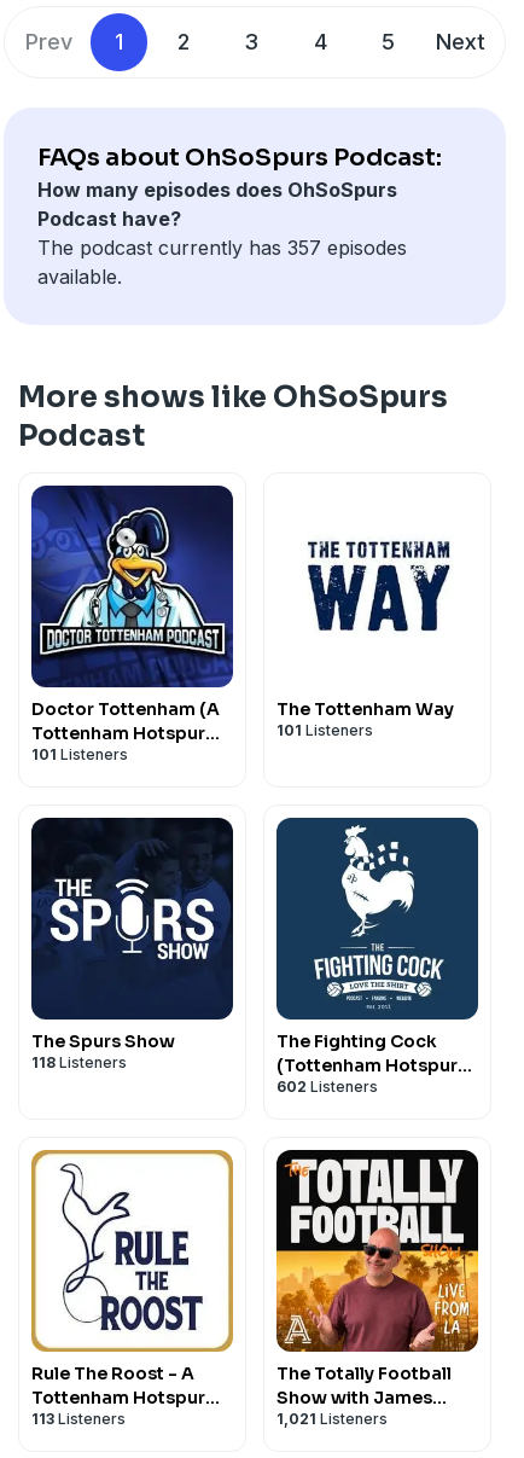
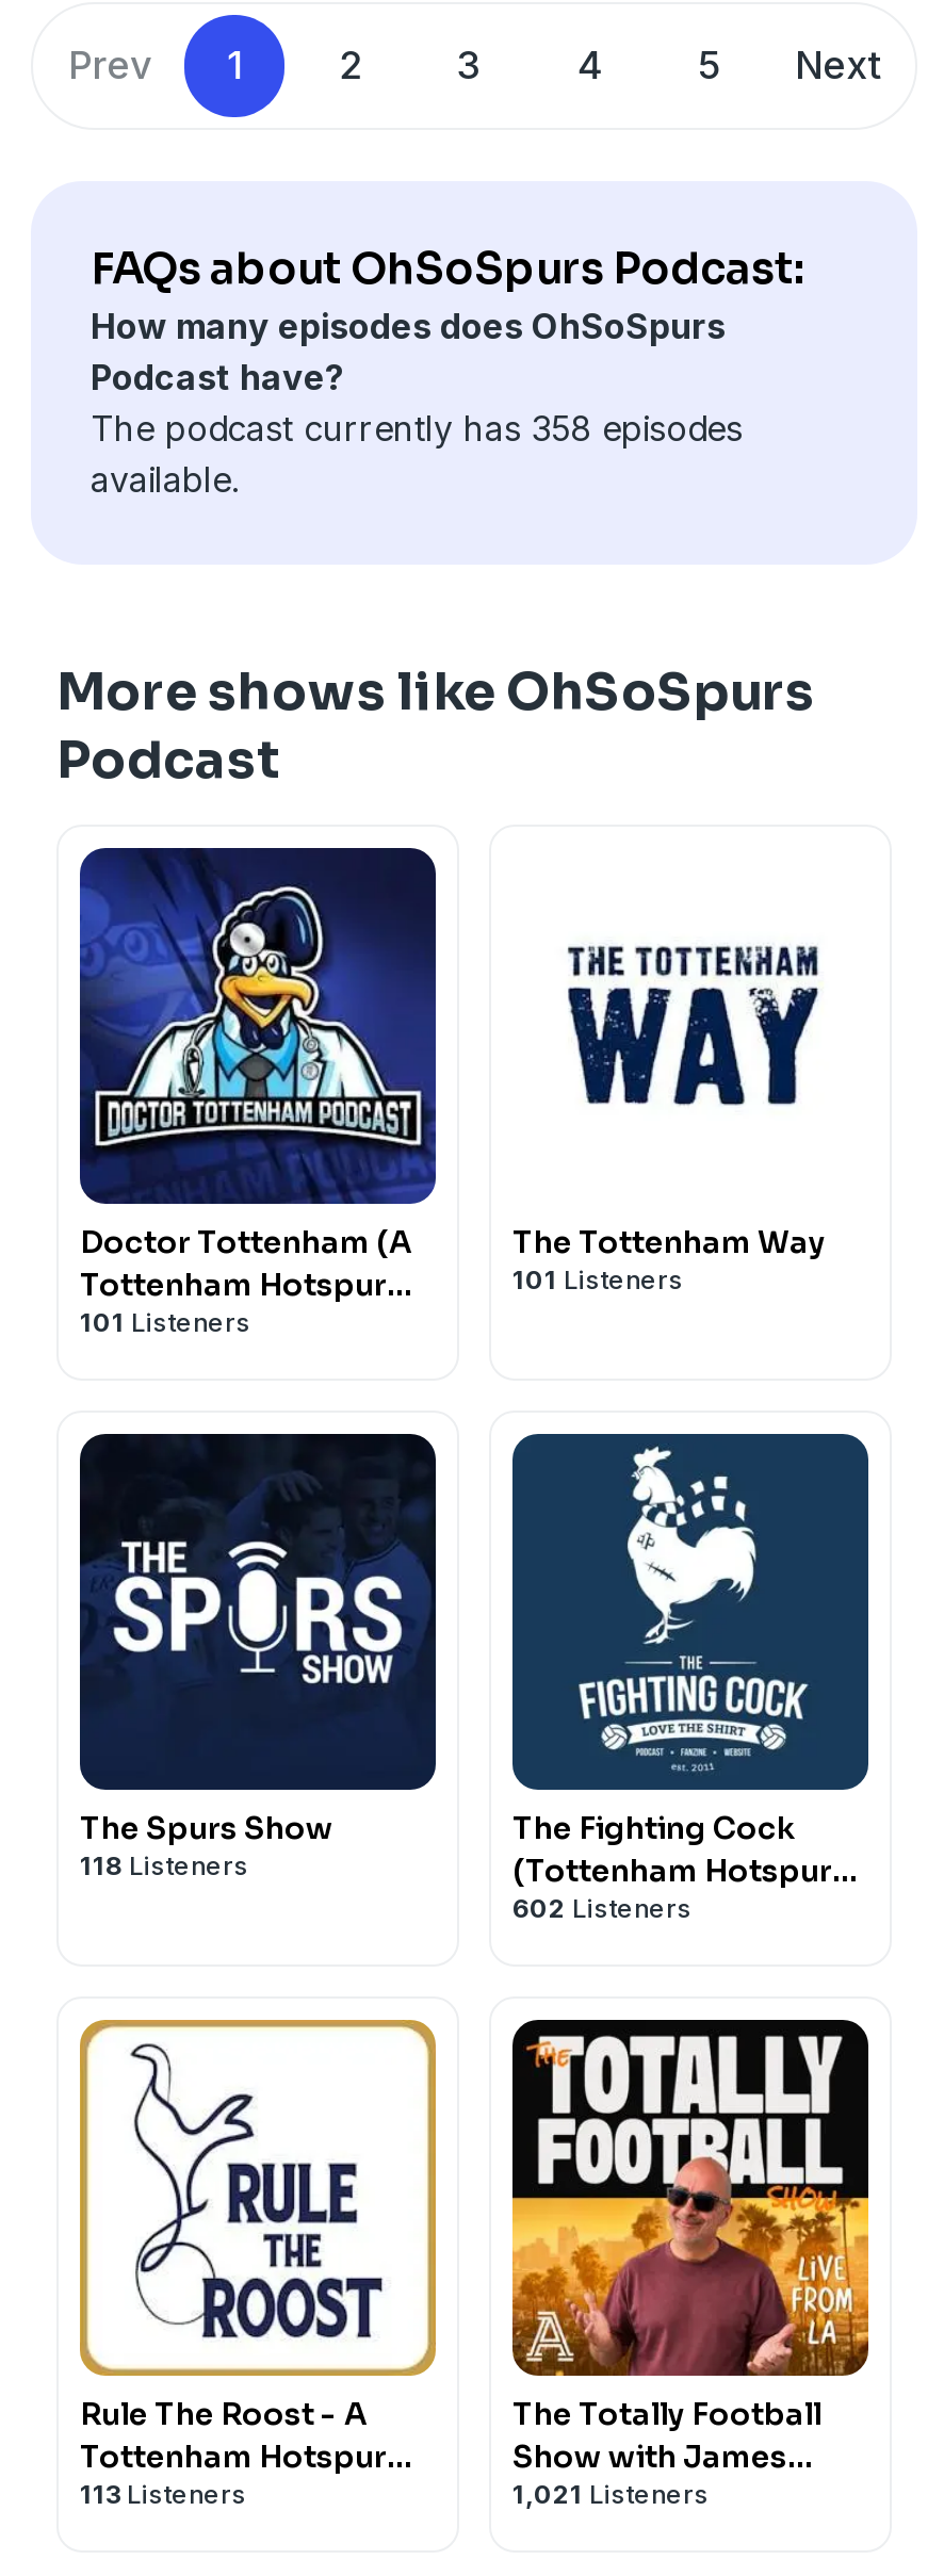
- The podcast currently has 357 episodes
+ The podcast currently has 358 episodes
